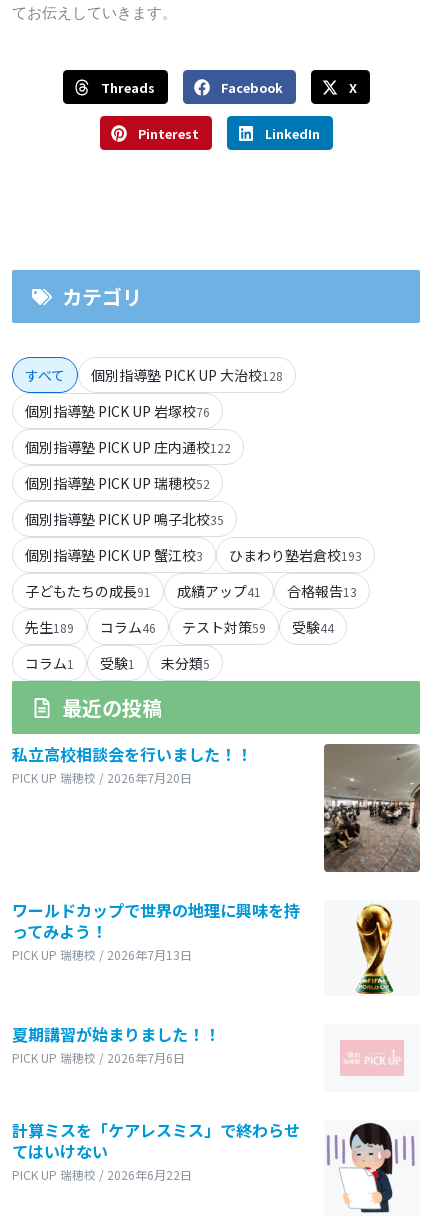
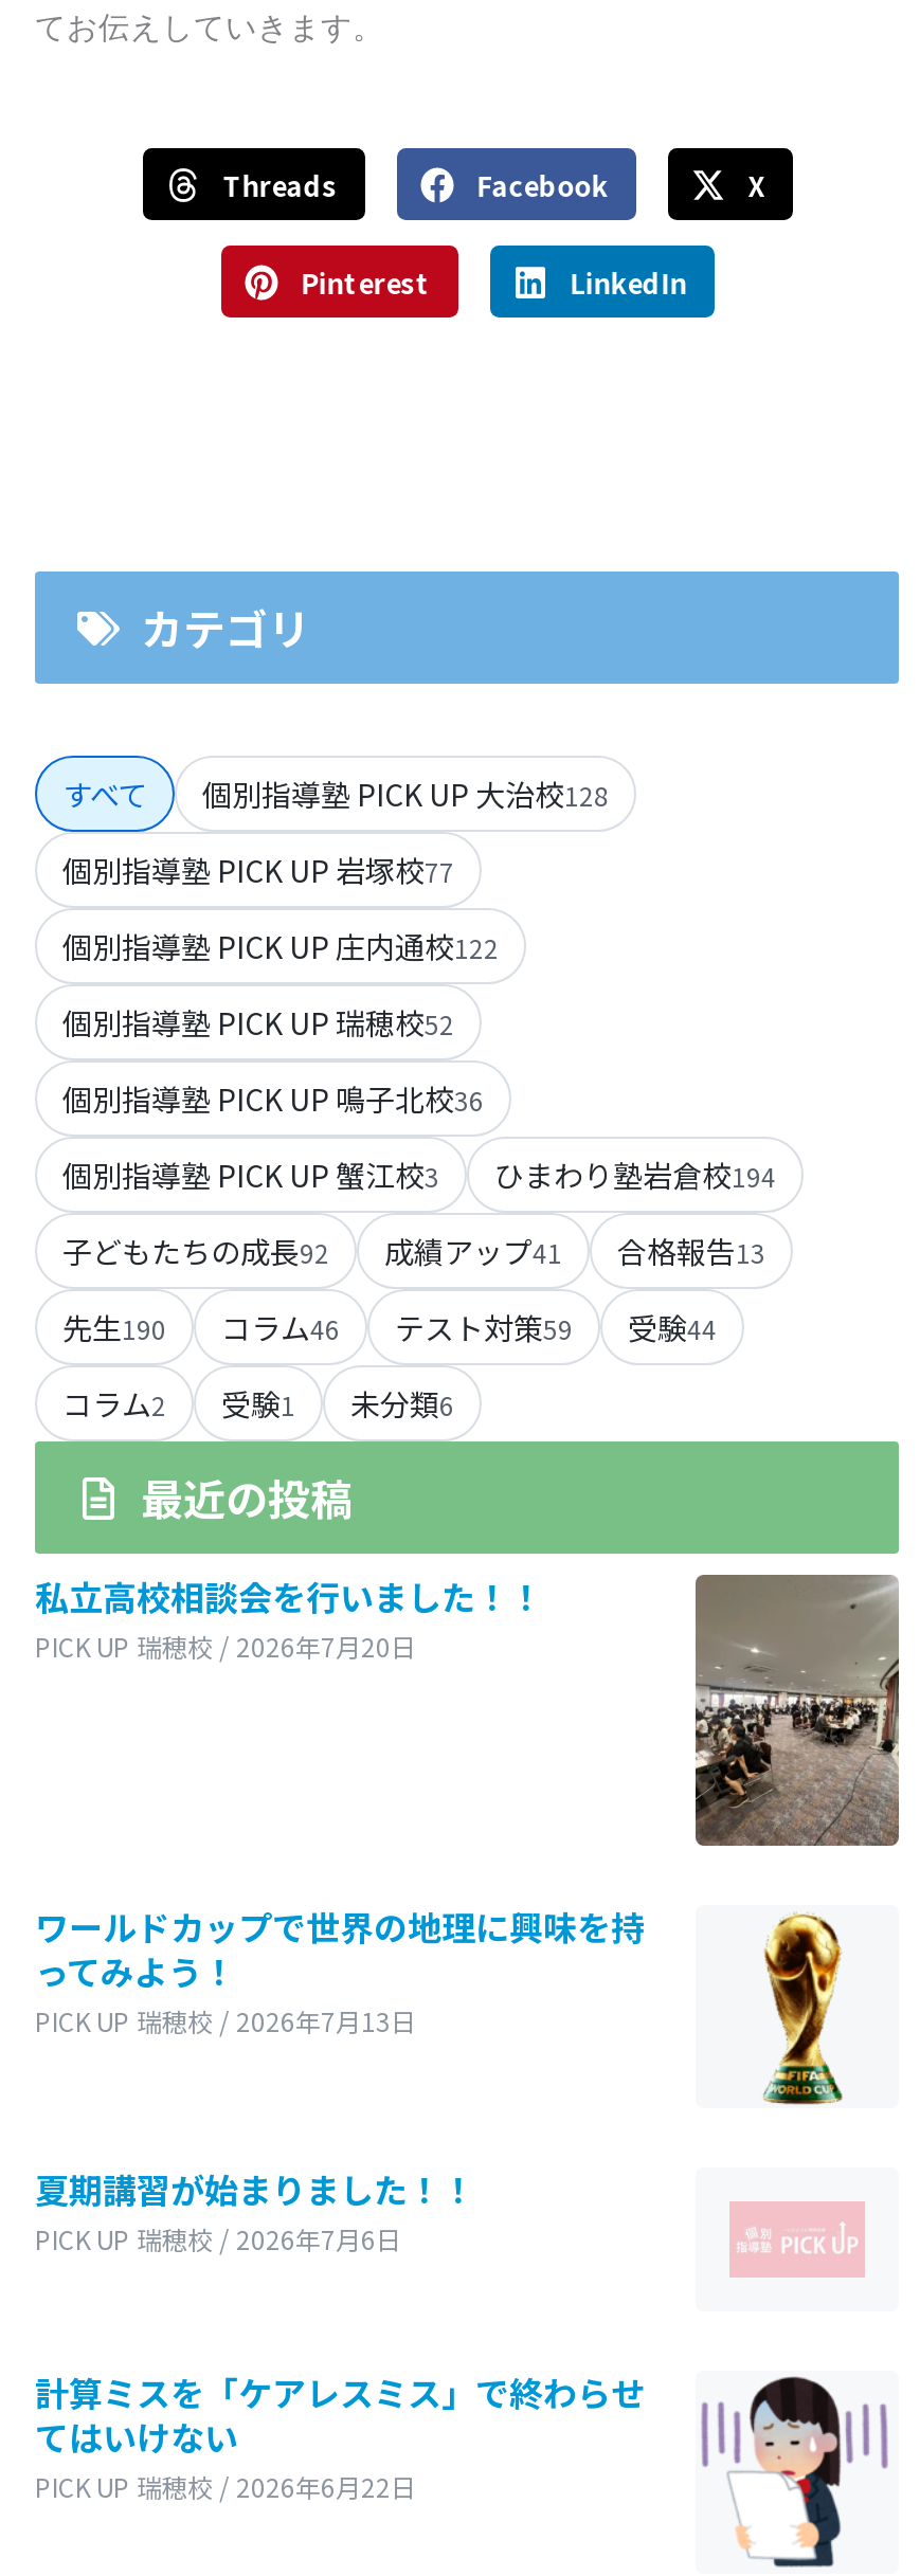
- 個別指導塾 PICK UP 岩塚校76
+ 個別指導塾 PICK UP 岩塚校77

- 個別指導塾 PICK UP 鳴子北校35
+ 個別指導塾 PICK UP 鳴子北校36

- ひまわり塾岩倉校193
+ ひまわり塾岩倉校194

- 子どもたちの成長91
+ 子どもたちの成長92

- 先生189 コラム46 テスト対策59 受験44
+ 先生190 コラム46 テスト対策59 受験44

- コラム1
+ コラム2

- 未分類5
+ 未分類6
